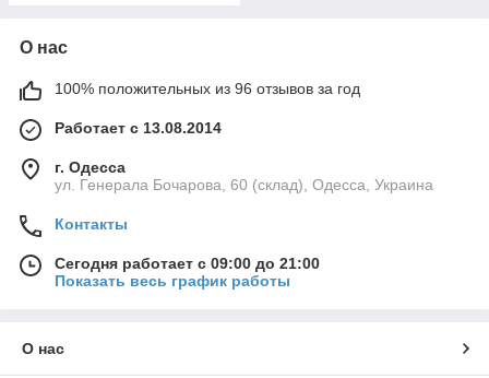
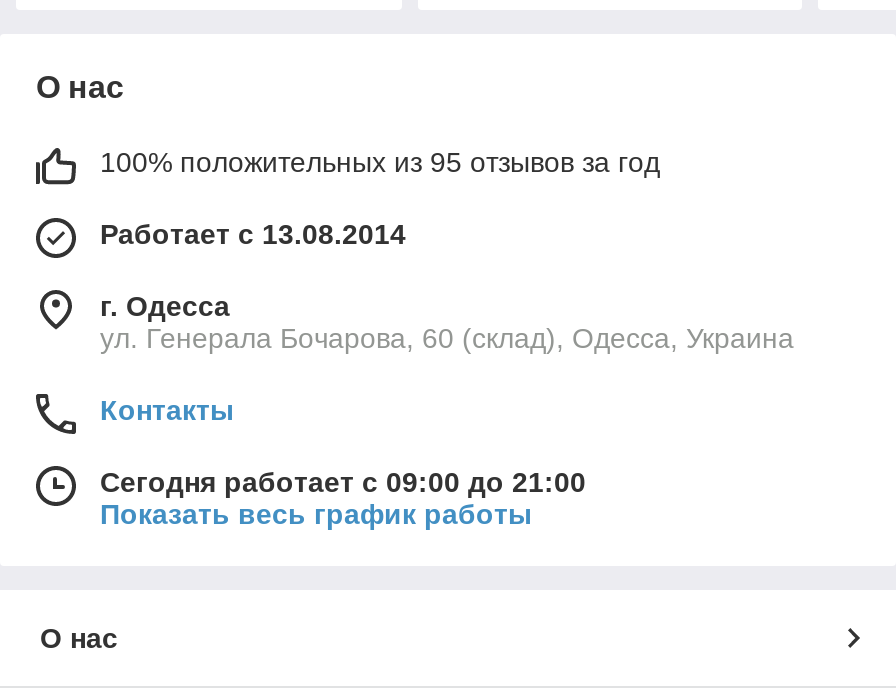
- 100% положительных из 96 отзывов за год
+ 100% положительных из 95 отзывов за год
